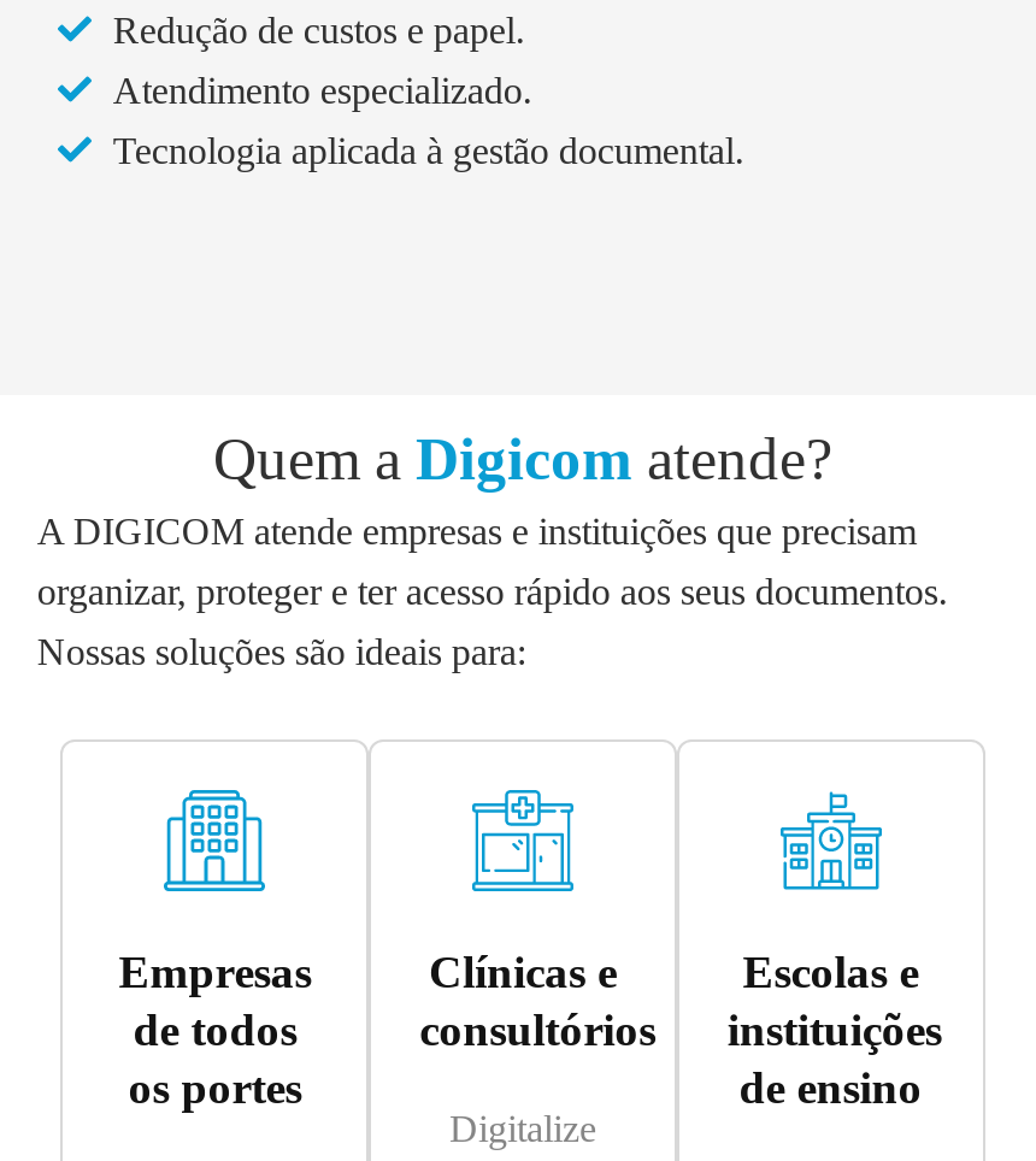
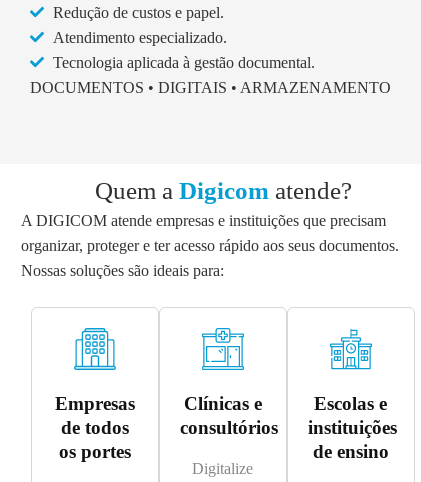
+ DOCUMENTOS • DIGITAIS • ARMAZENAMENTO
